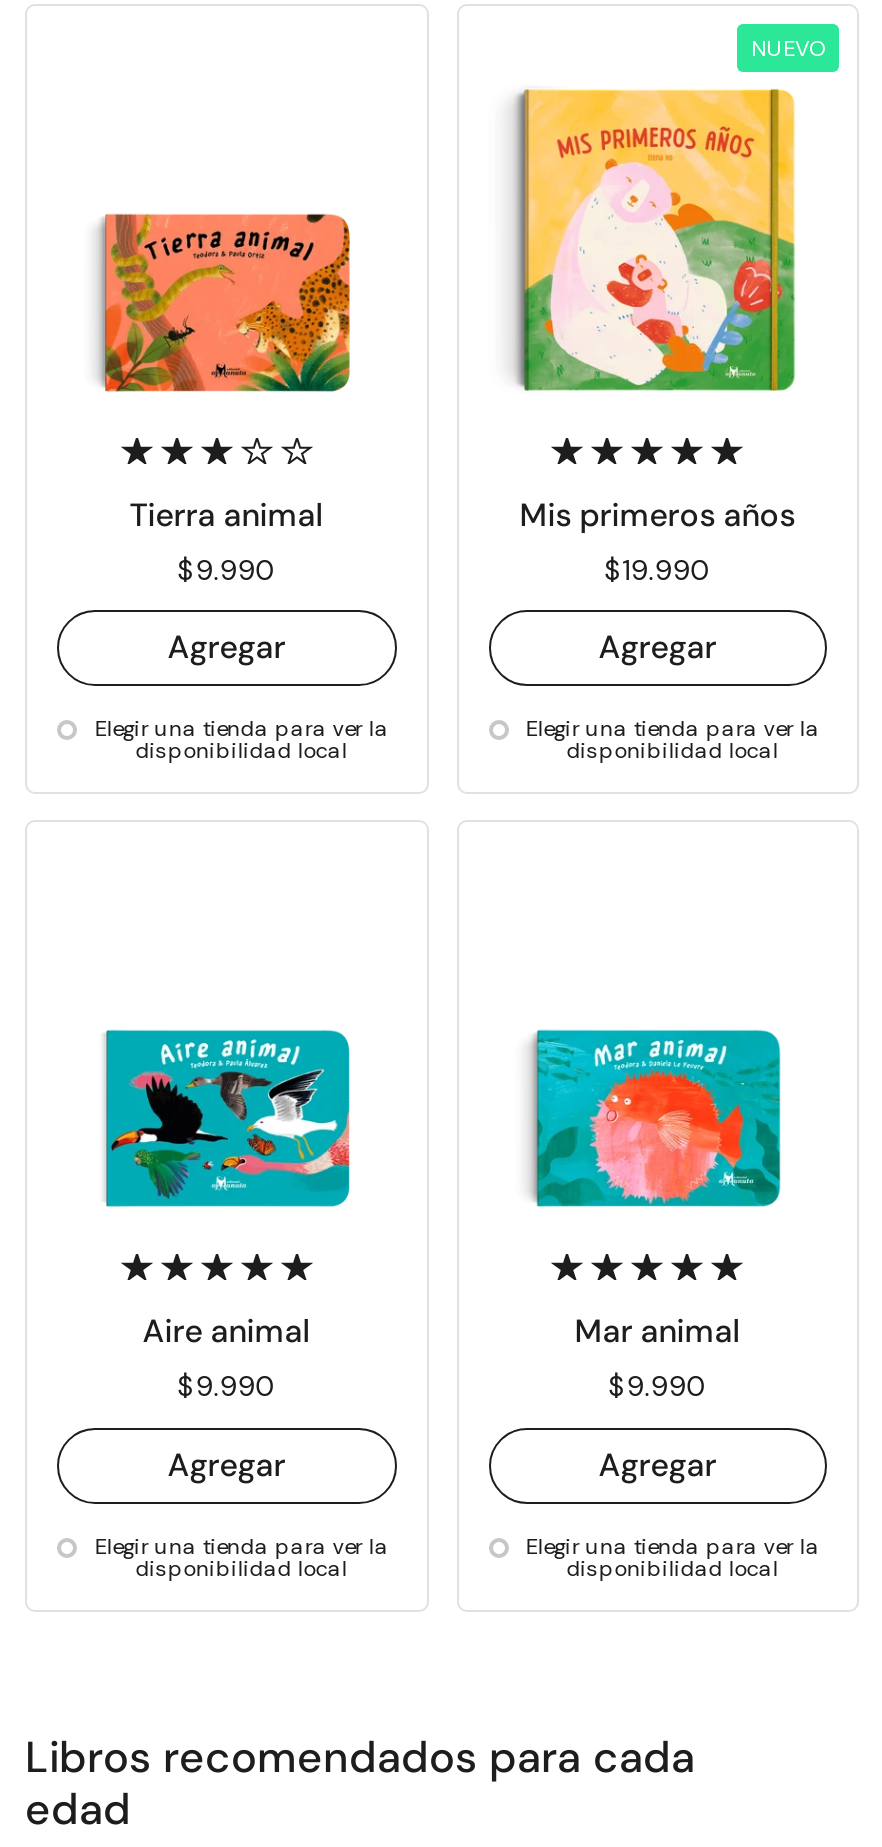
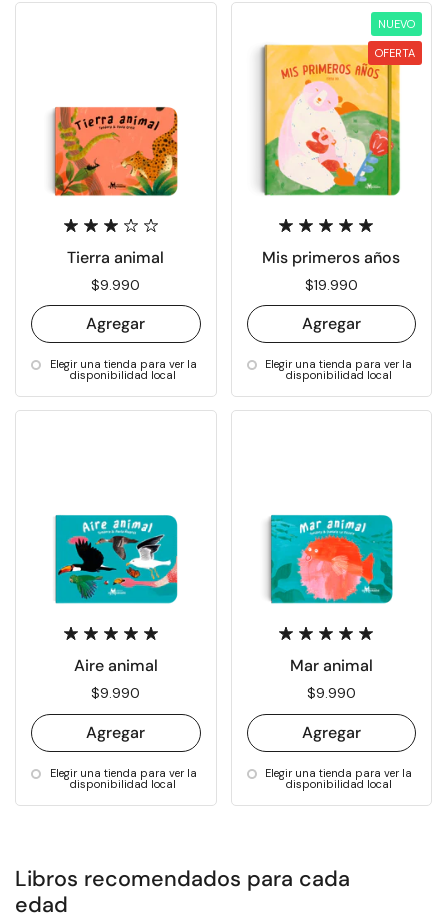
+ OFERTA
